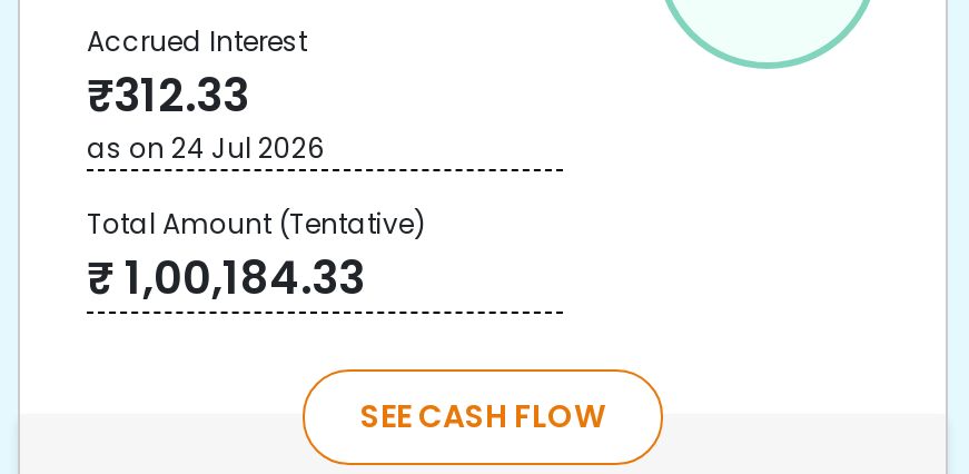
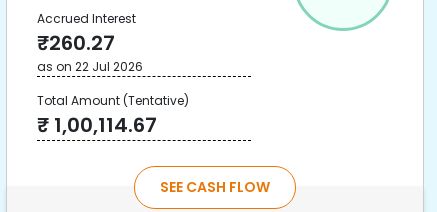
- ₹312.33
+ ₹260.27

- as on 24 Jul 2026
+ as on 22 Jul 2026

- ₹ 1,00,184.33
+ ₹ 1,00,114.67
